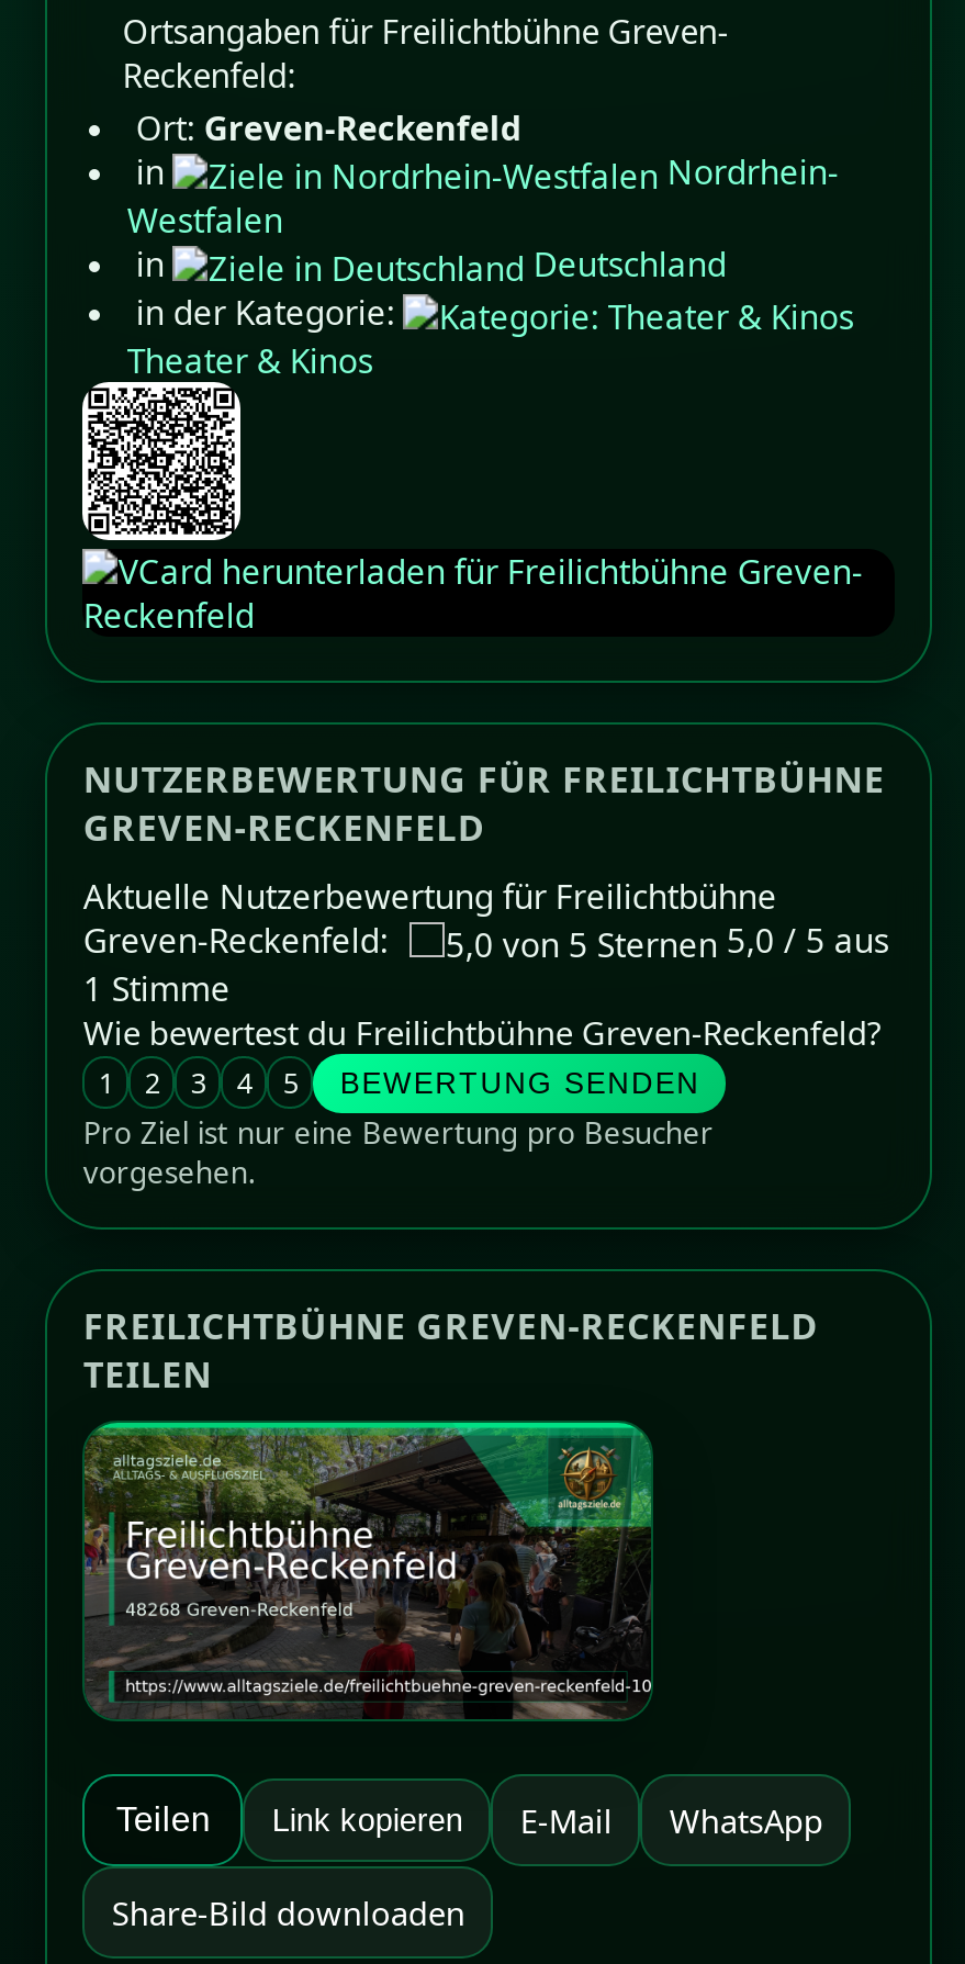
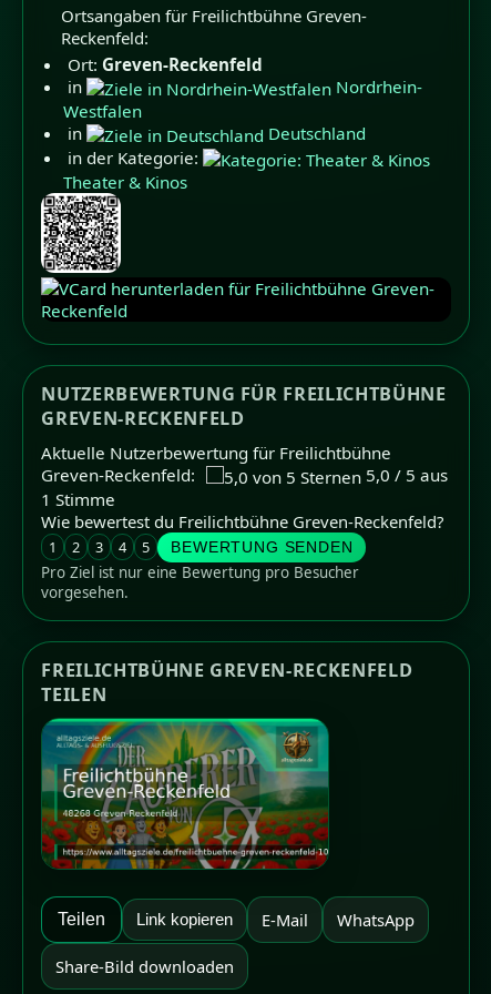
- [image]
+ [image]
